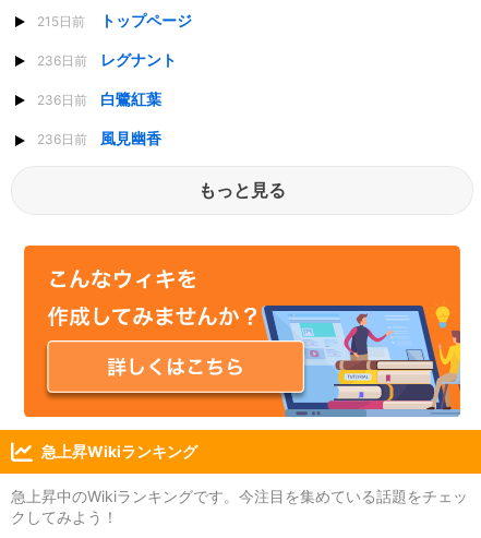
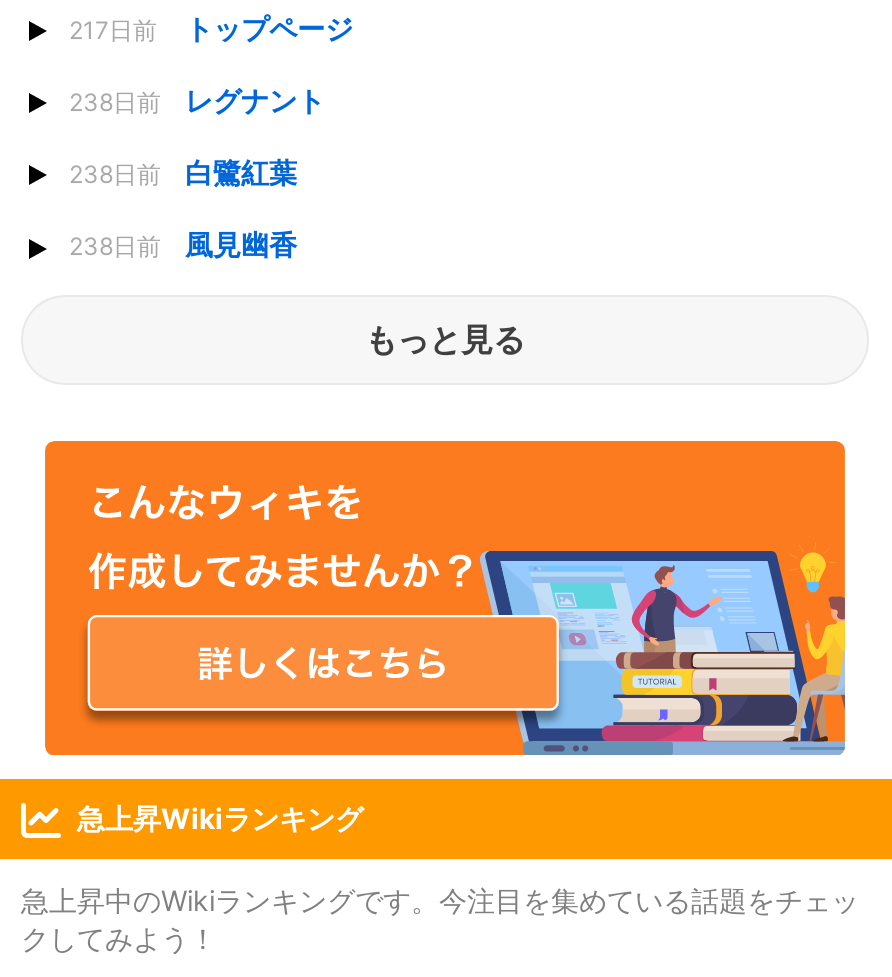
- 215日前 トップページ
+ 217日前 トップページ

- 236日前 レグナント
+ 238日前 レグナント

- 236日前
+ 238日前

- 236日前 風見幽香
+ 238日前 風見幽香
